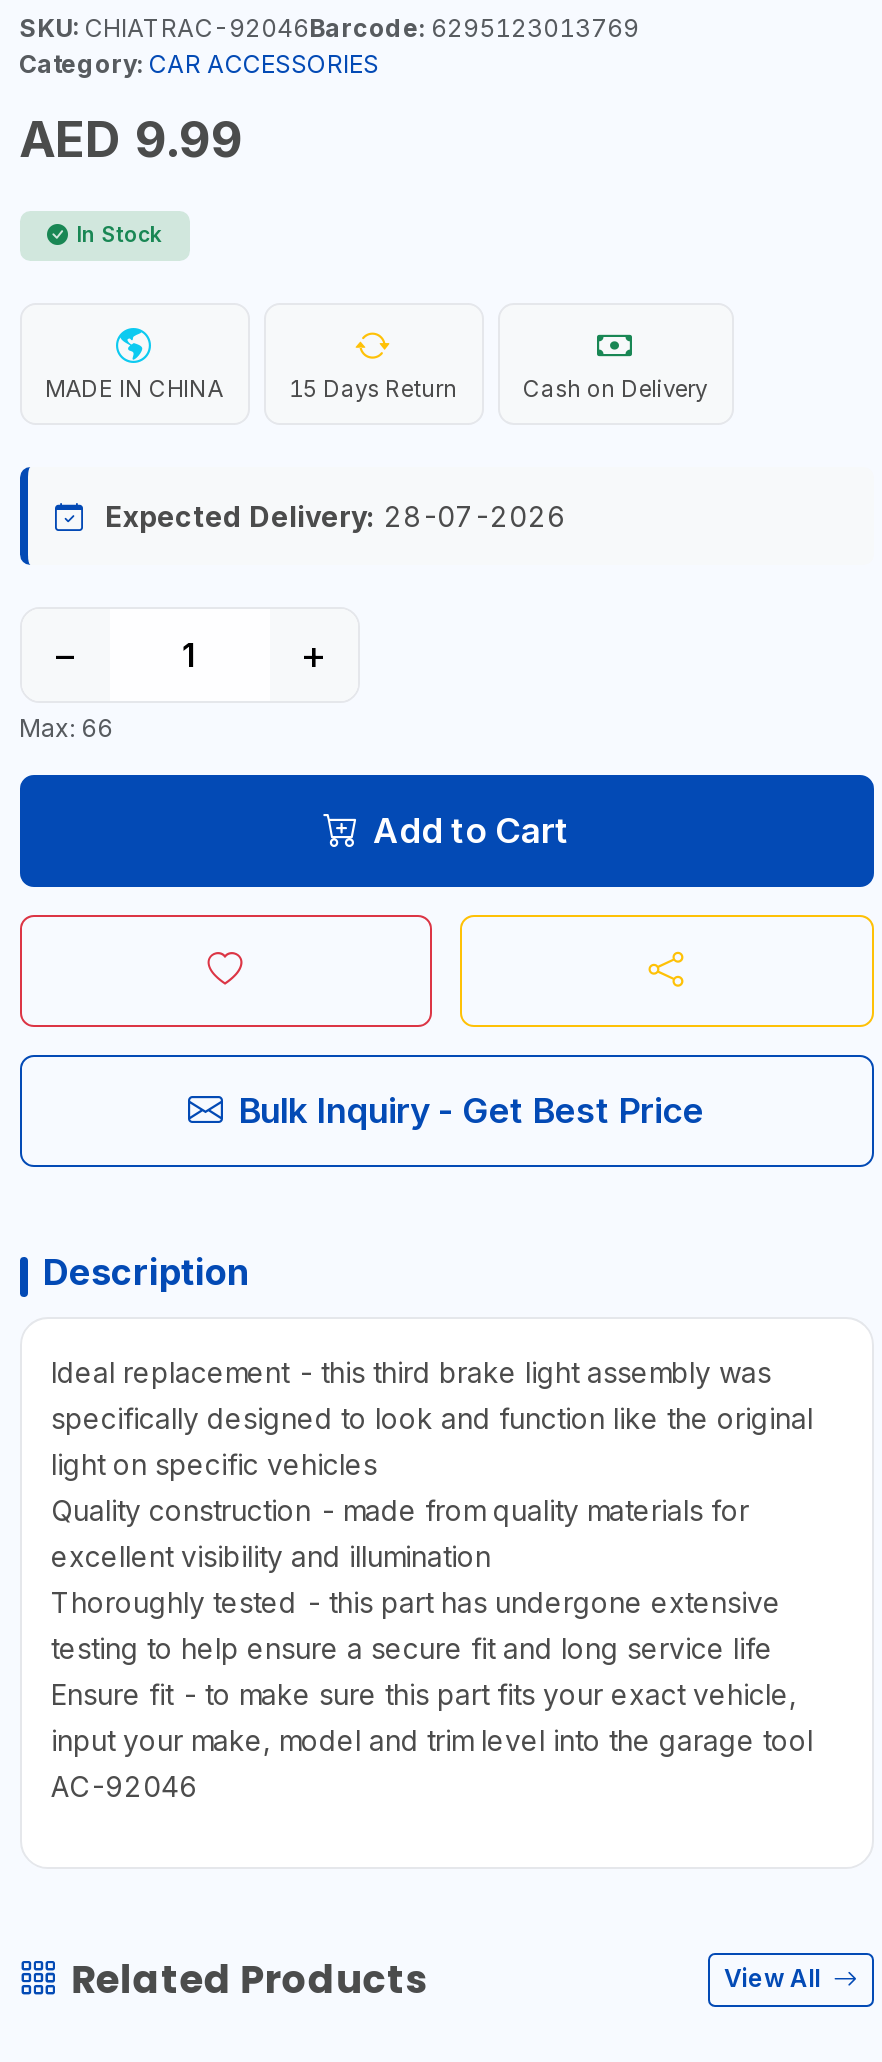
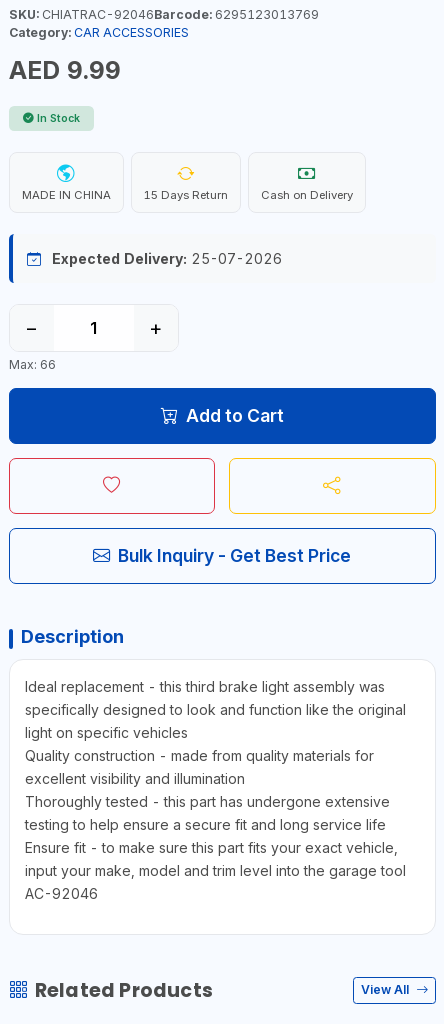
- Expected Delivery: 28-07-2026
+ Expected Delivery: 25-07-2026
